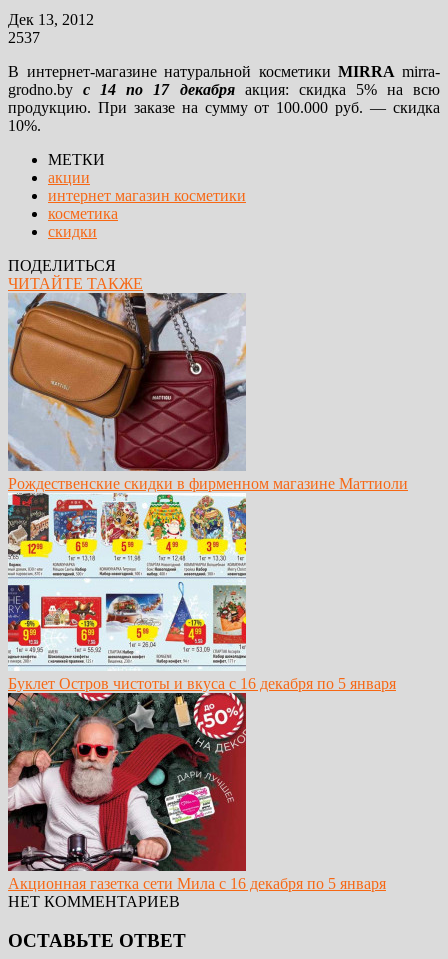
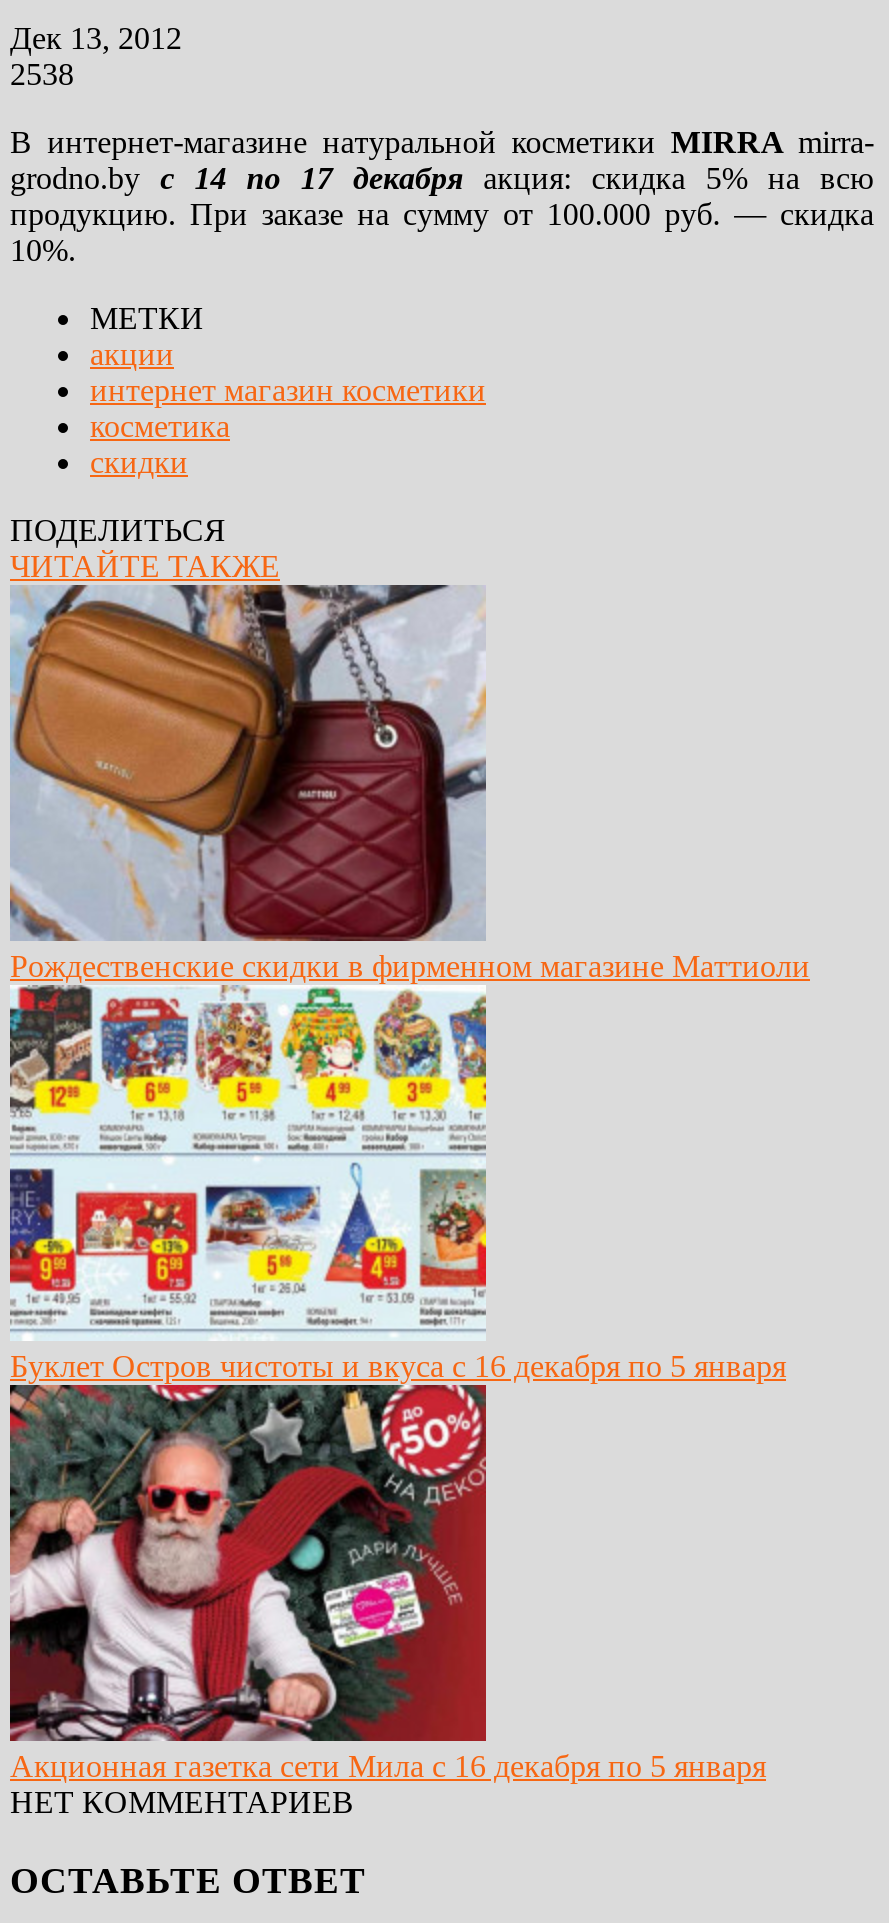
- 2537
+ 2538
